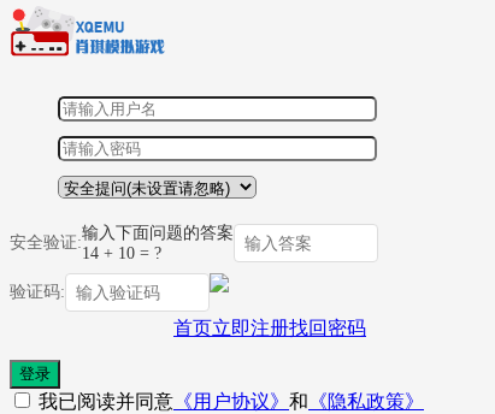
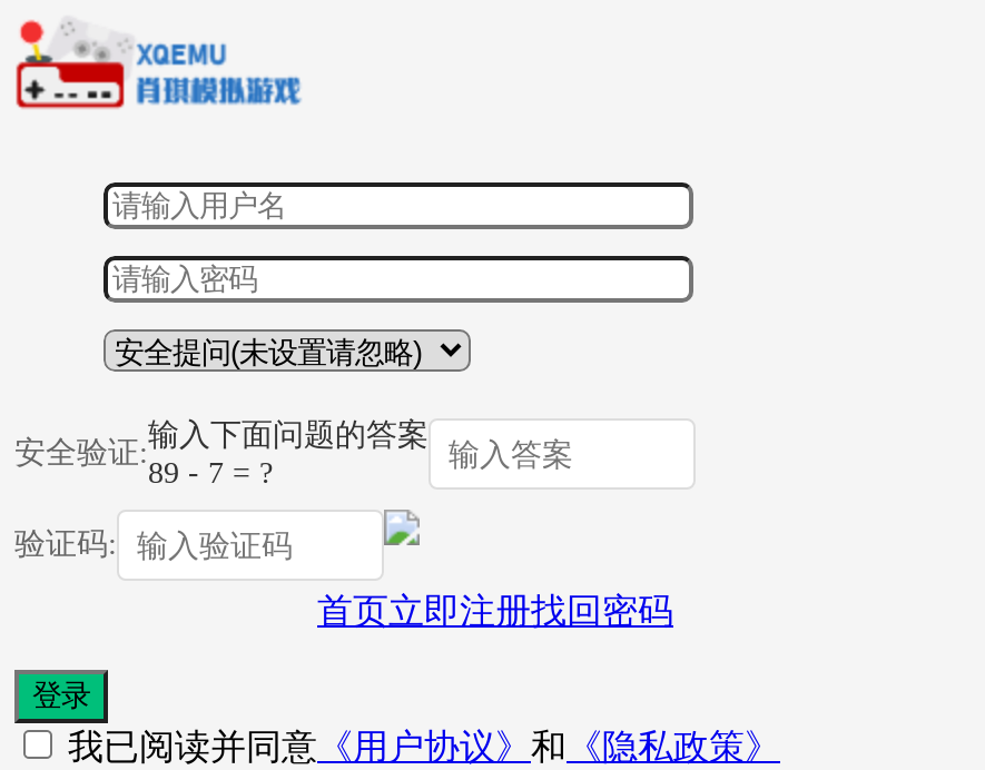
- 14 + 10 = ?
+ 89 - 7 = ?
